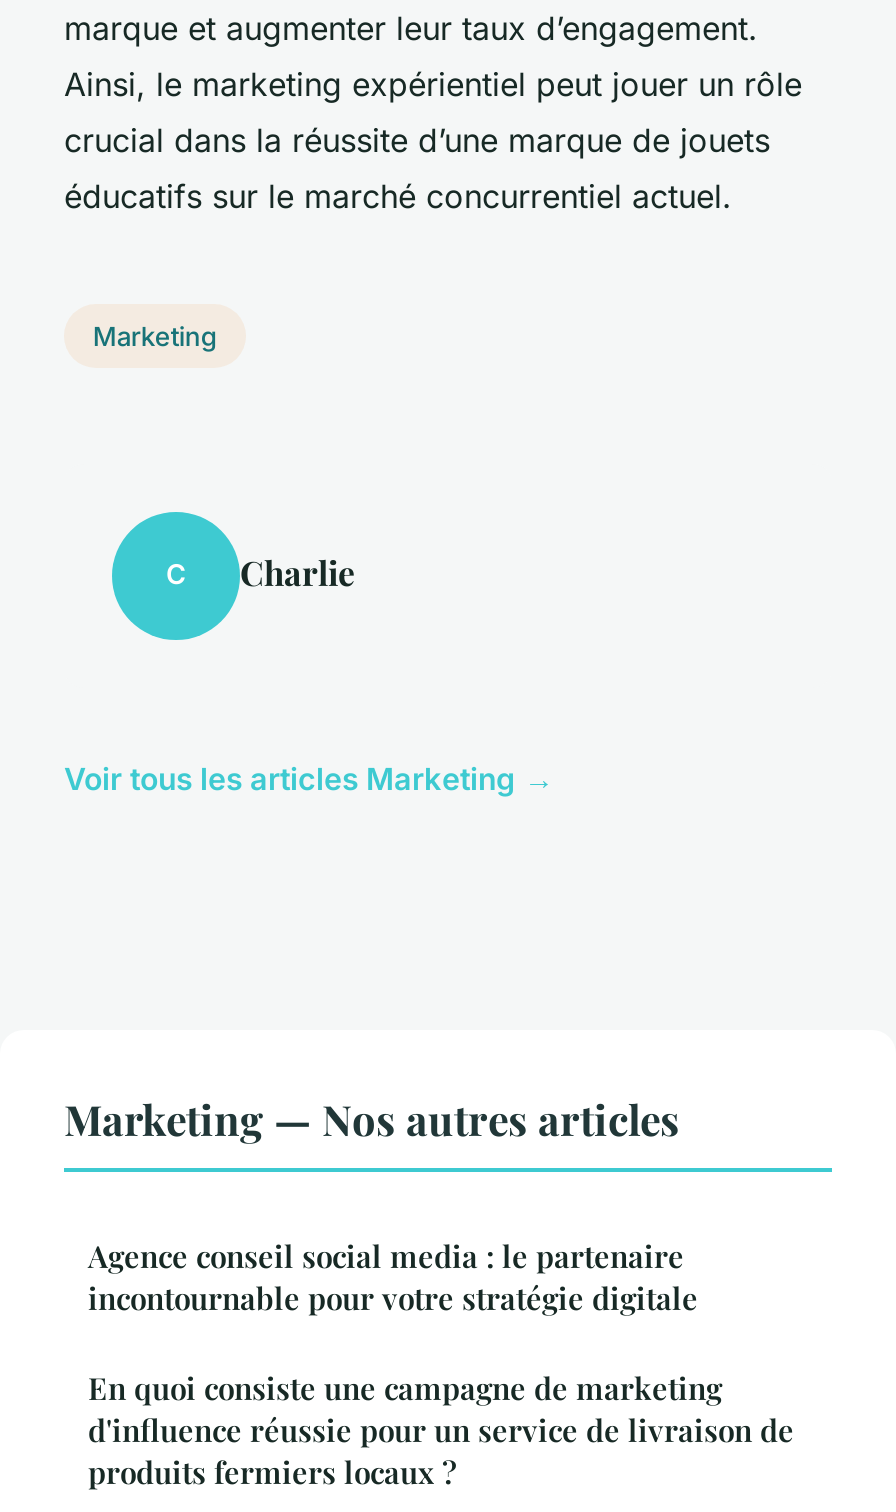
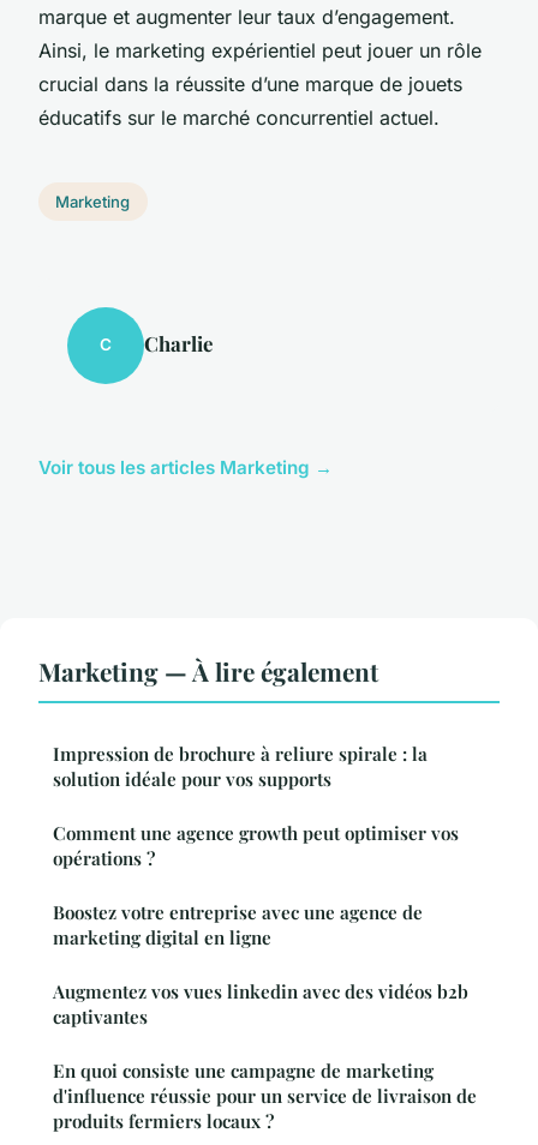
- Marketing — Nos autres articles
- Agence conseil social media : le partenaire
- incontournable pour votre stratégie digitale
+ Marketing — À lire également
+ Impression de brochure à reliure spirale : la
+ solution idéale pour vos supports
+ Comment une agence growth peut optimiser vos
+ opérations ?
+ Boostez votre entreprise avec une agence de
+ marketing digital en ligne
+ Augmentez vos vues linkedin avec des vidéos b2b
+ captivantes
